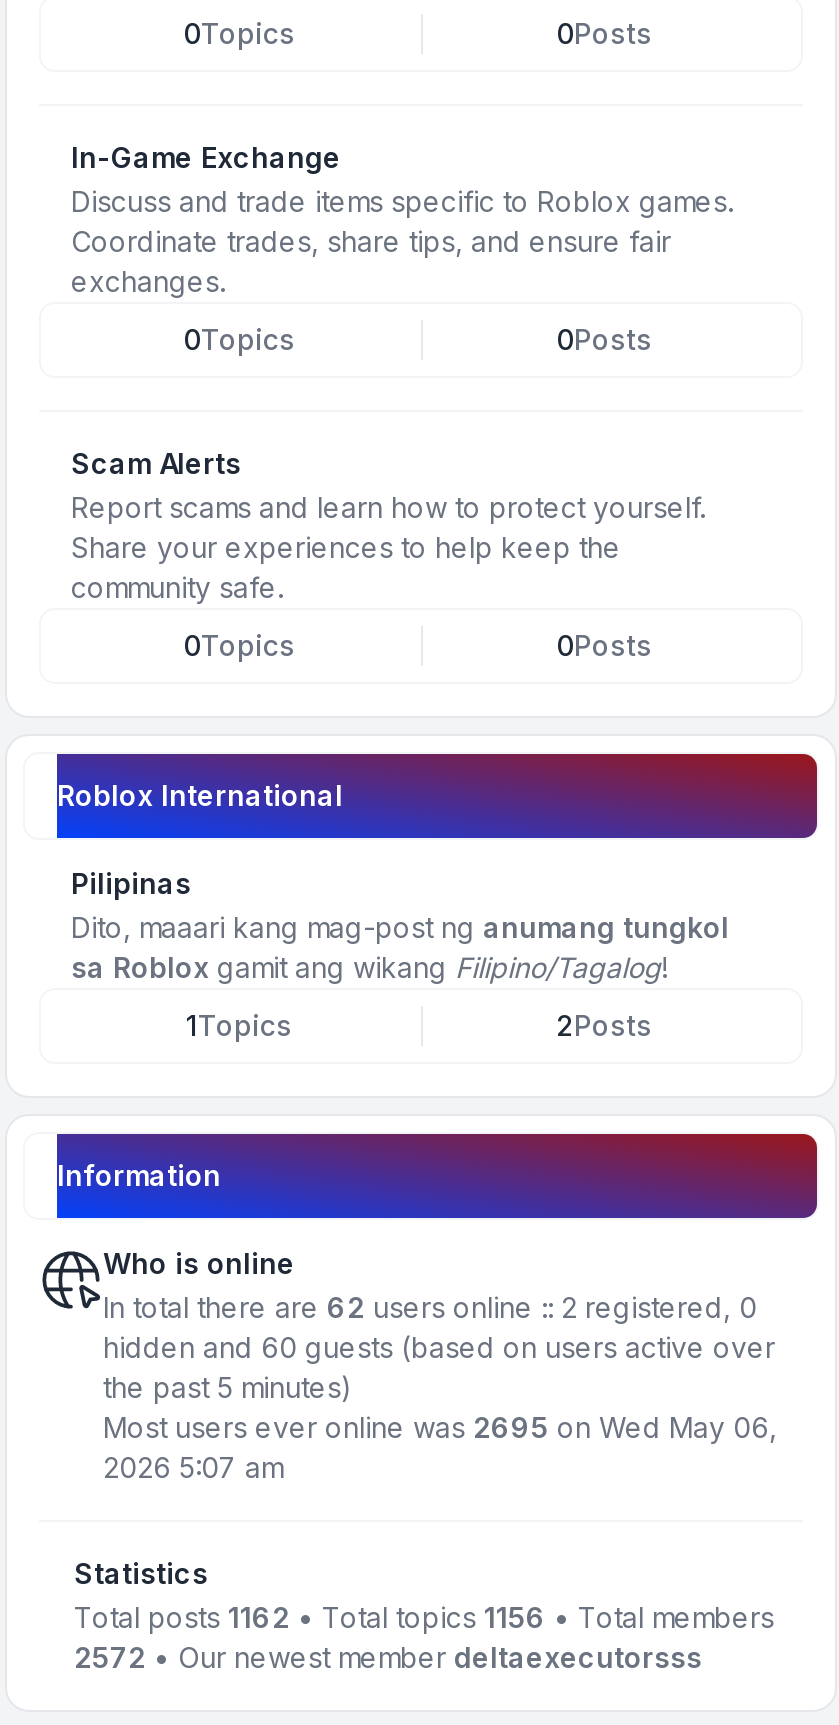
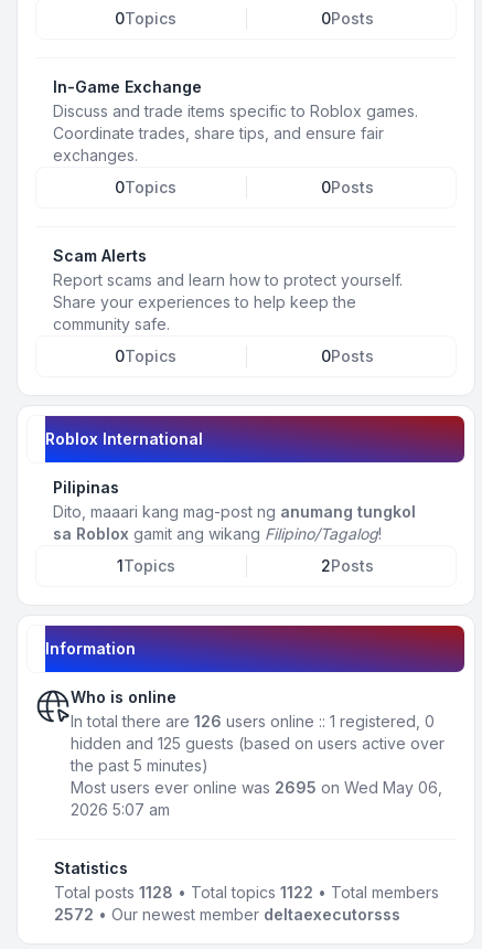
- In total there are 62 users online :: 2 registered, 0
+ In total there are 126 users online :: 1 registered, 0

- hidden and 60 guests (based on users active over
+ hidden and 125 guests (based on users active over

- Total posts 1162 • Total topics 1156 • Total members
+ Total posts 1128 • Total topics 1122 • Total members
